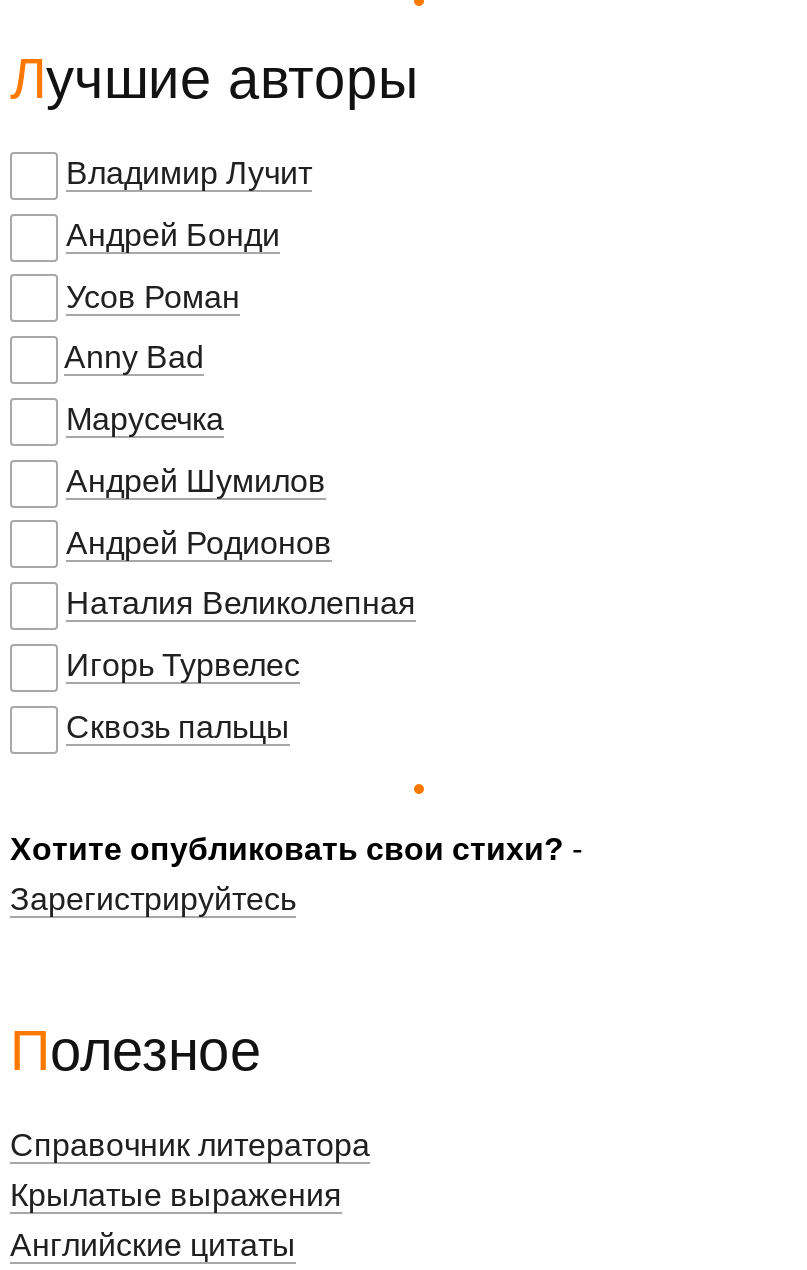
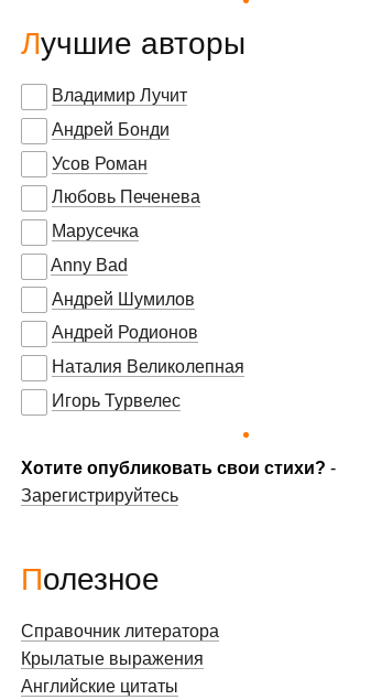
+ Любовь Печенева

moved down: Anny Bad

moved down: Андрей Шумилов | Андрей Родионов | Наталия Великолепная | Игорь Турвелес

- Сквозь пальцы
